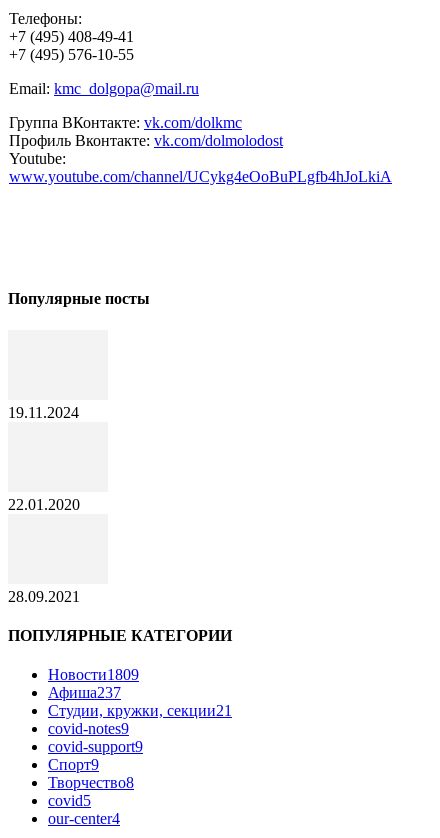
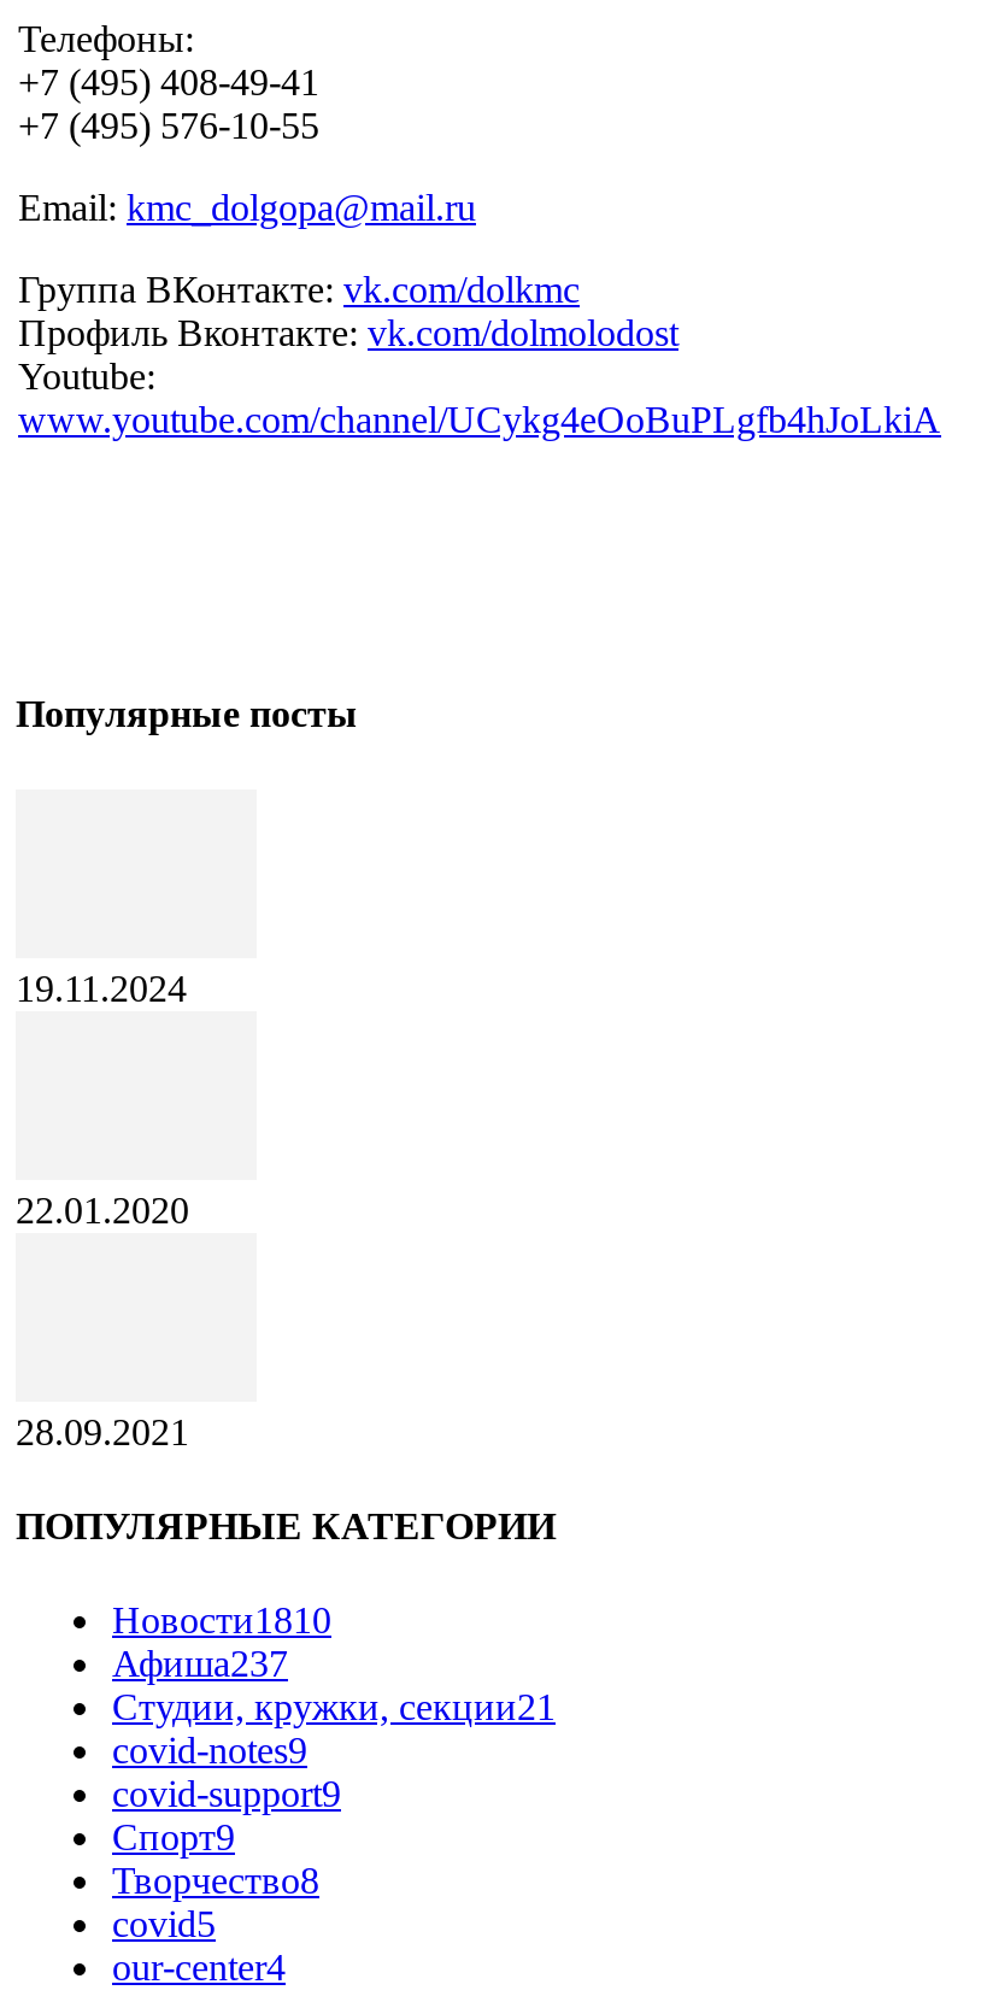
- Новости1809
+ Новости1810
